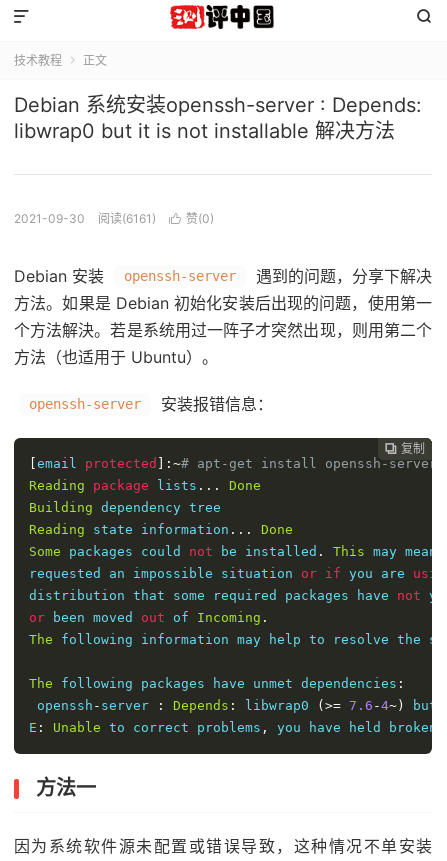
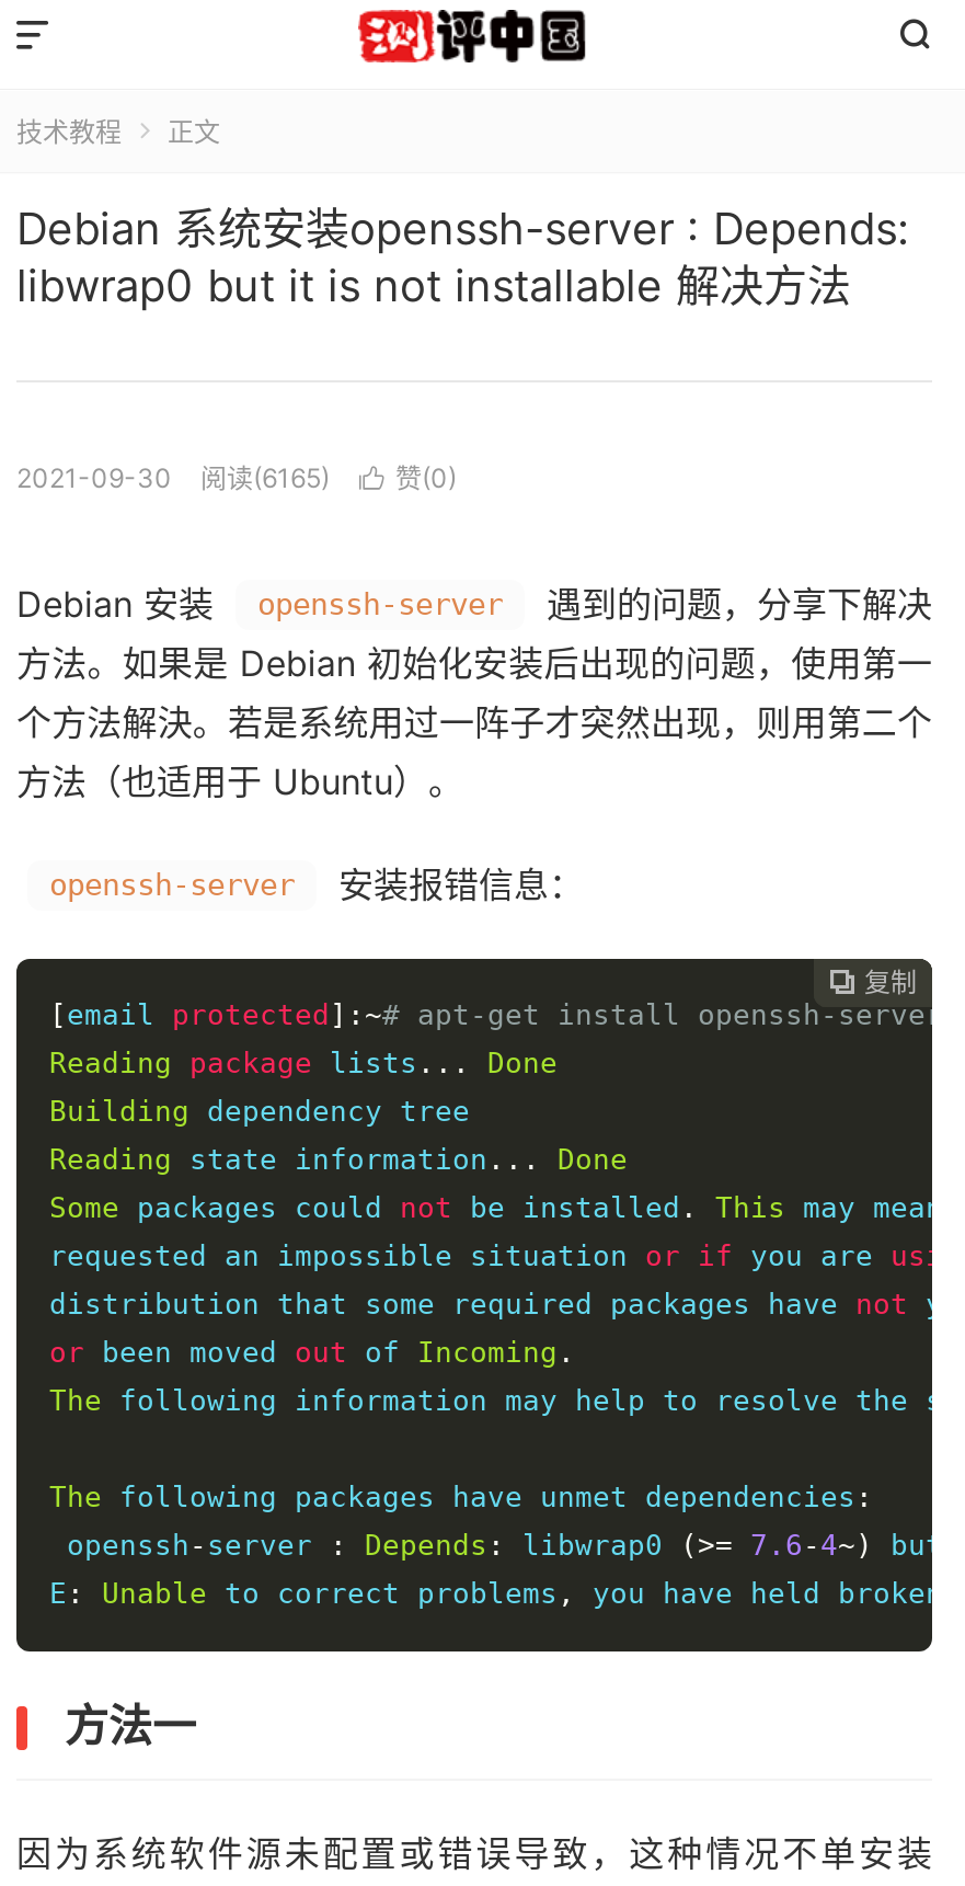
- 阅读(6161)
+ 阅读(6165)
